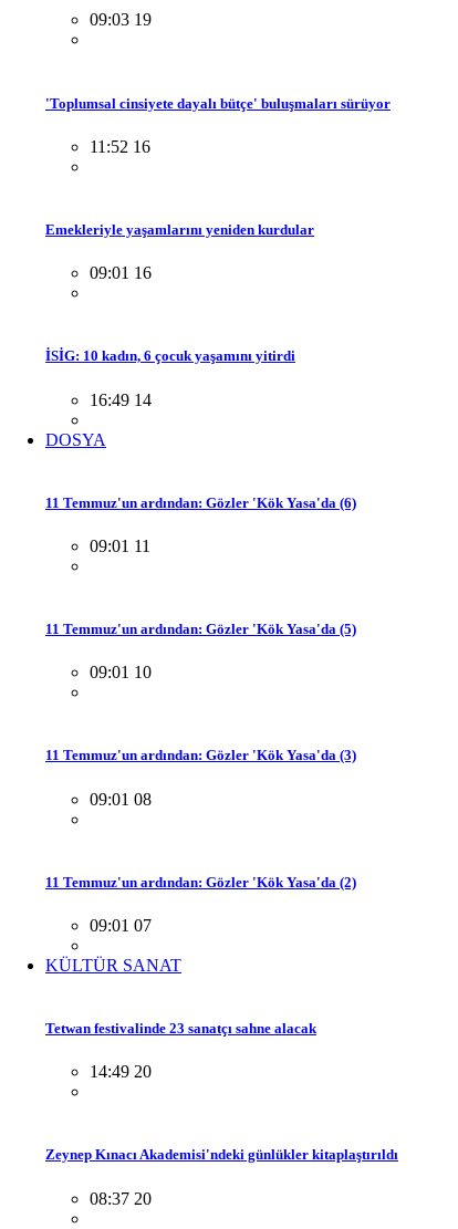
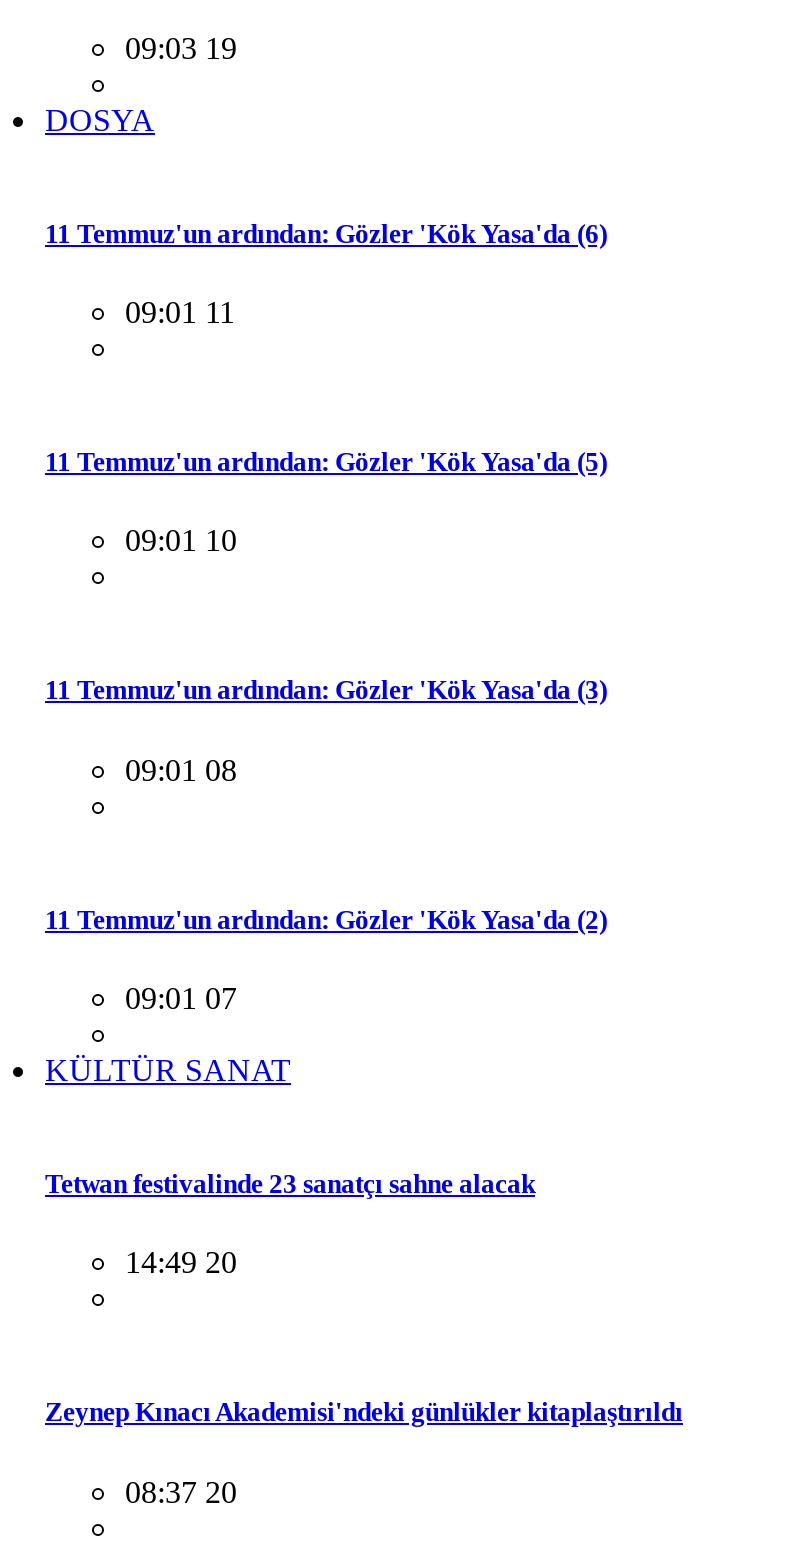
- 'Toplumsal cinsiyete dayalı bütçe' buluşmaları sürüyor
- 11:52 16

- Emekleriyle yaşamlarını yeniden kurdular
- 09:01 16

- İSİG: 10 kadın, 6 çocuk yaşamını yitirdi
- 16:49 14
